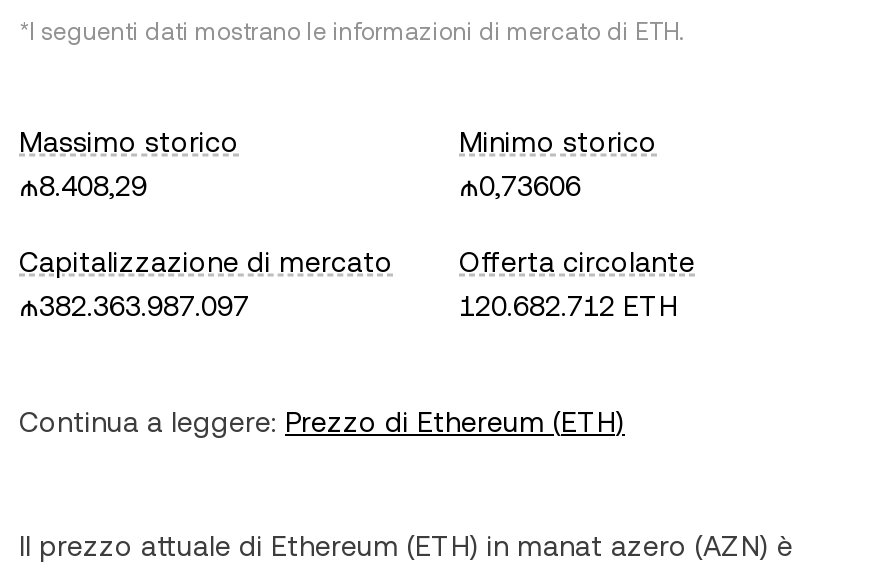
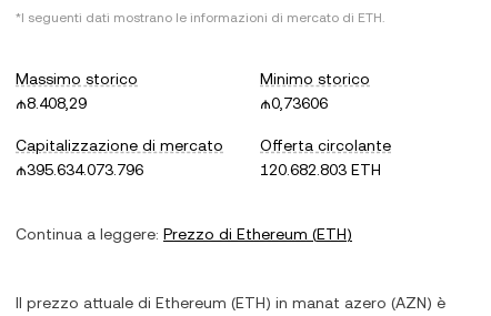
- ₼382.363.987.097
+ ₼395.634.073.796

- 120.682.712 ETH
+ 120.682.803 ETH
